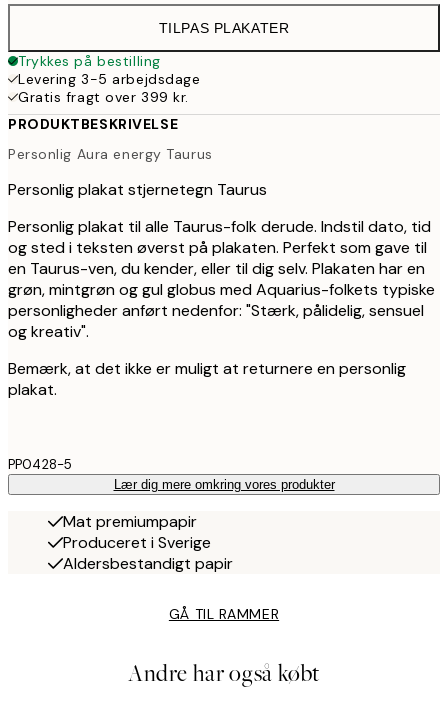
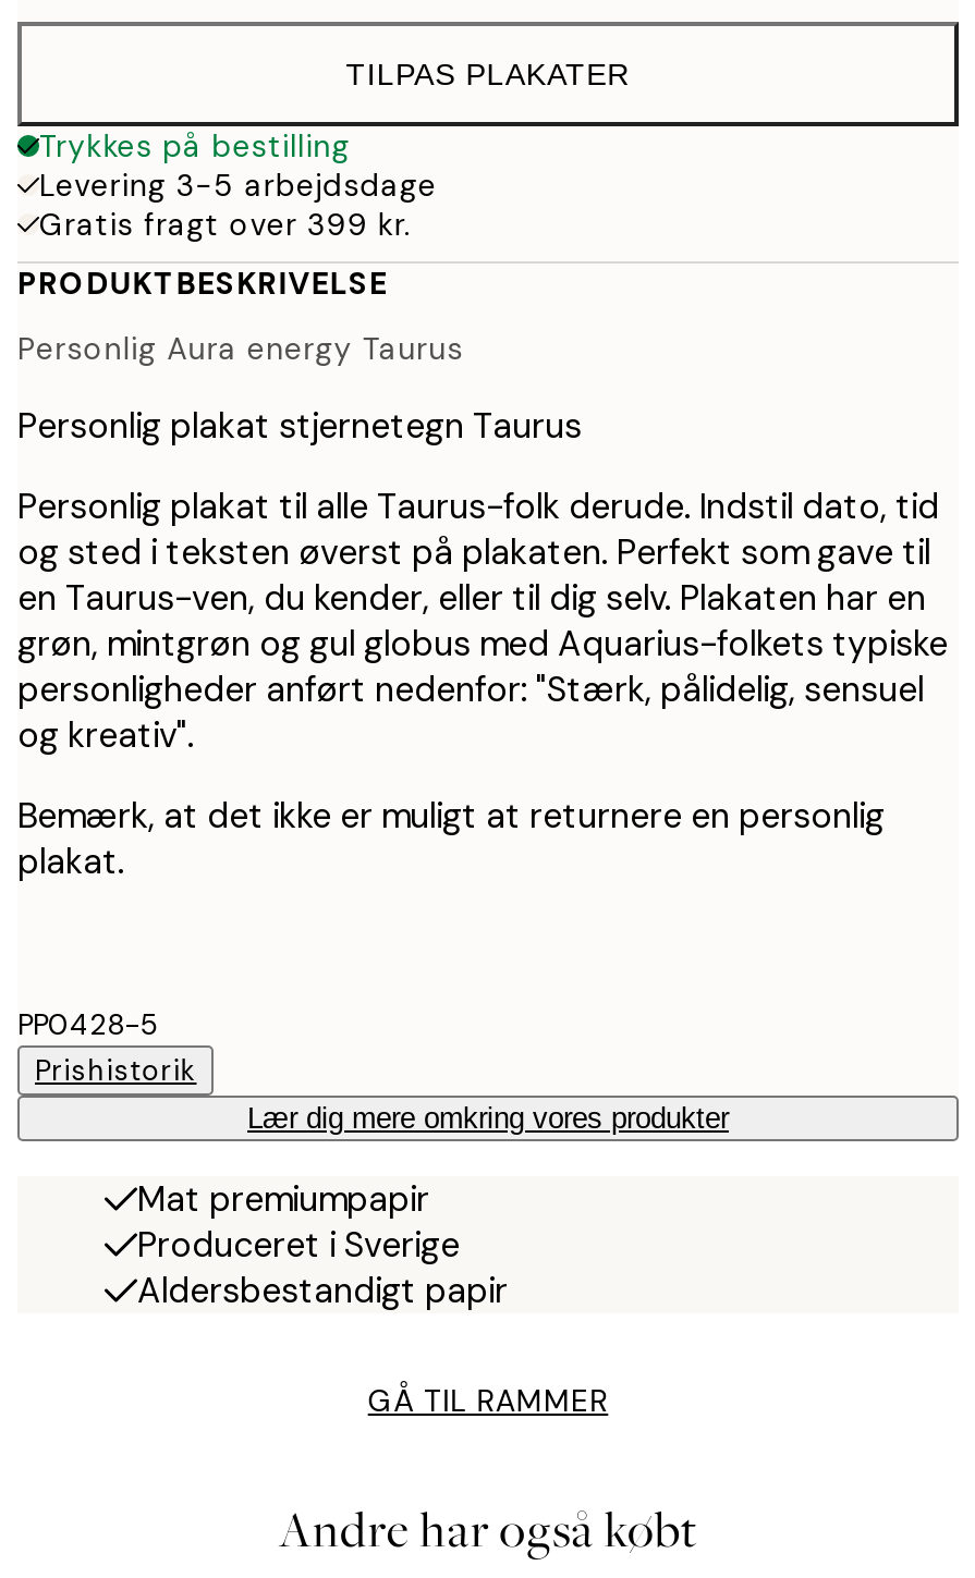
+ Prishistorik
